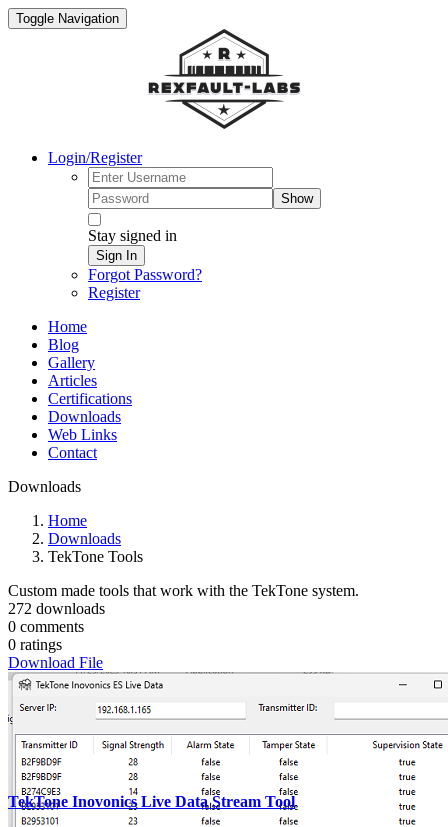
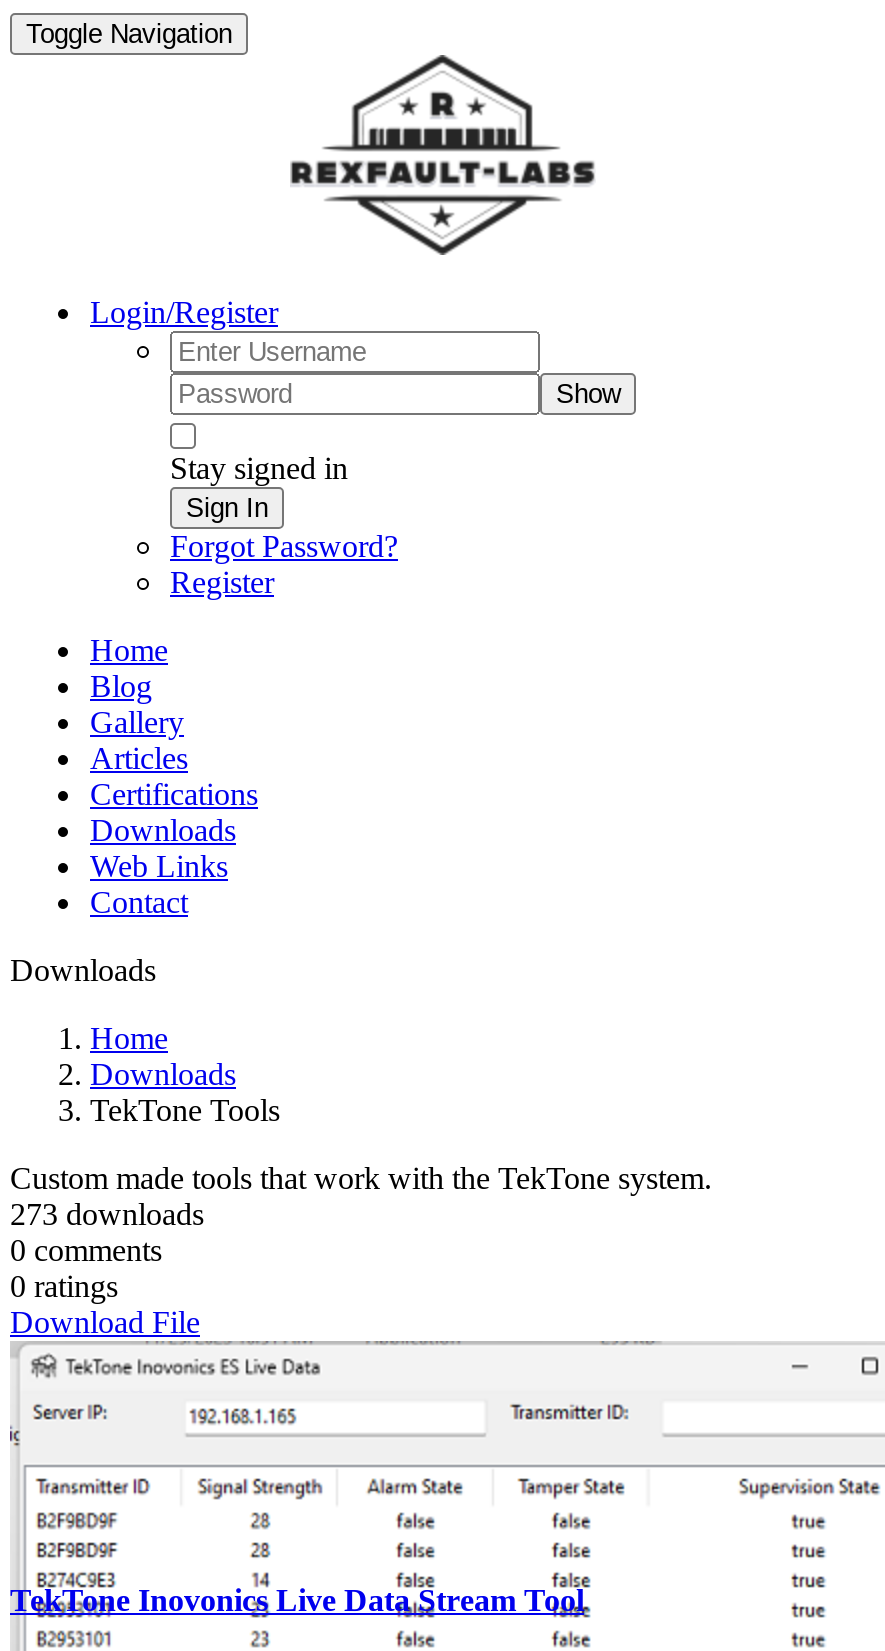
- 272 downloads
+ 273 downloads
